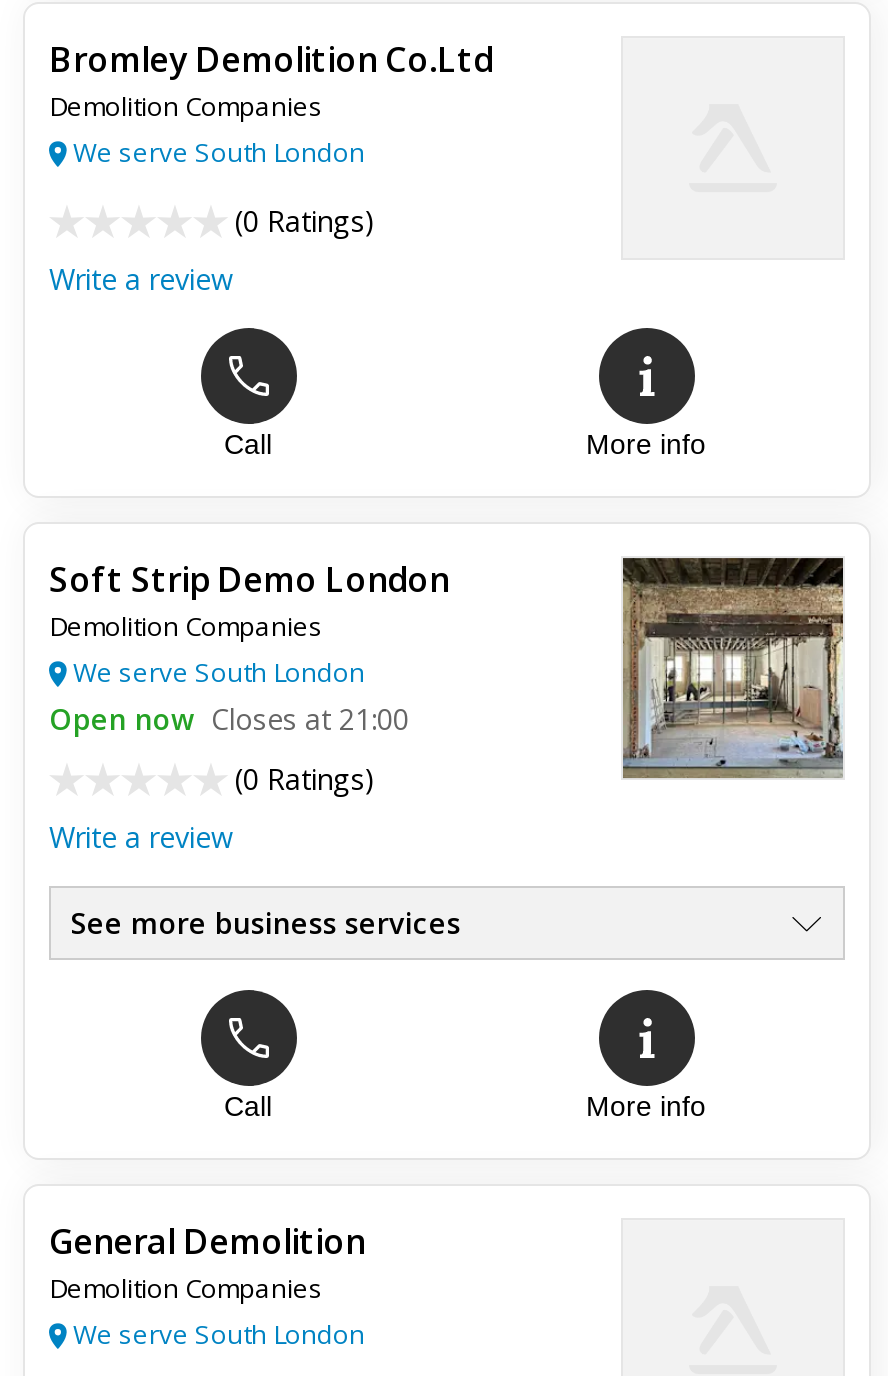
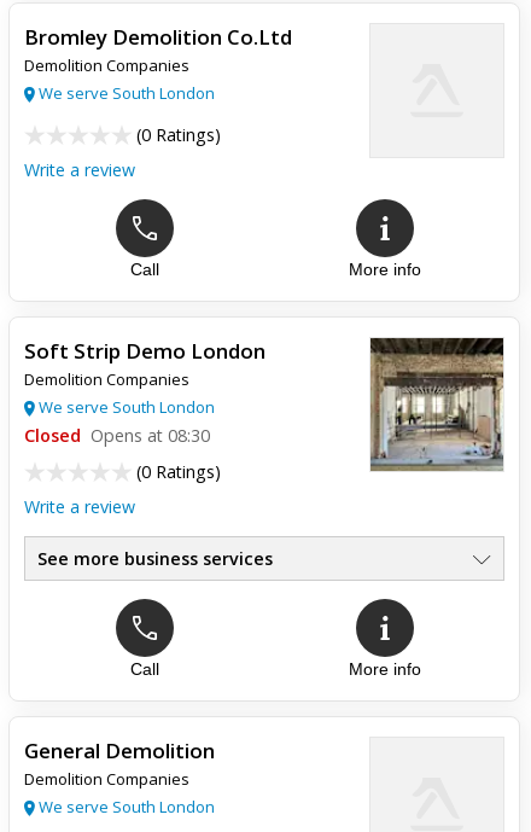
- Open now Closes at 21:00
+ Closed Opens at 08:30
